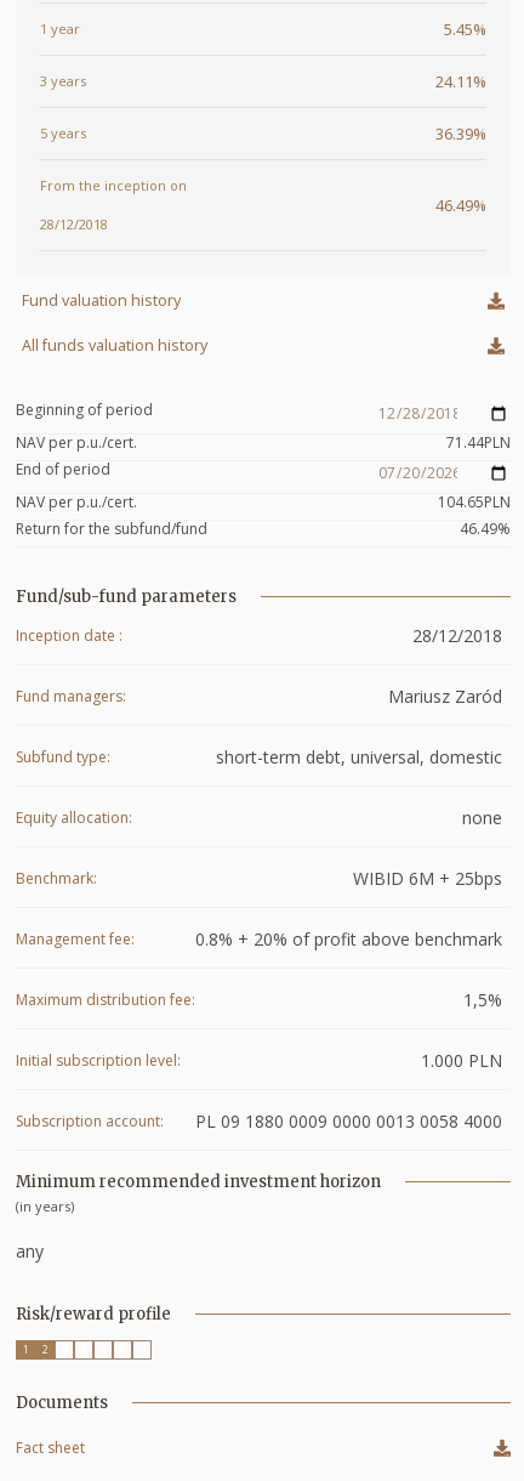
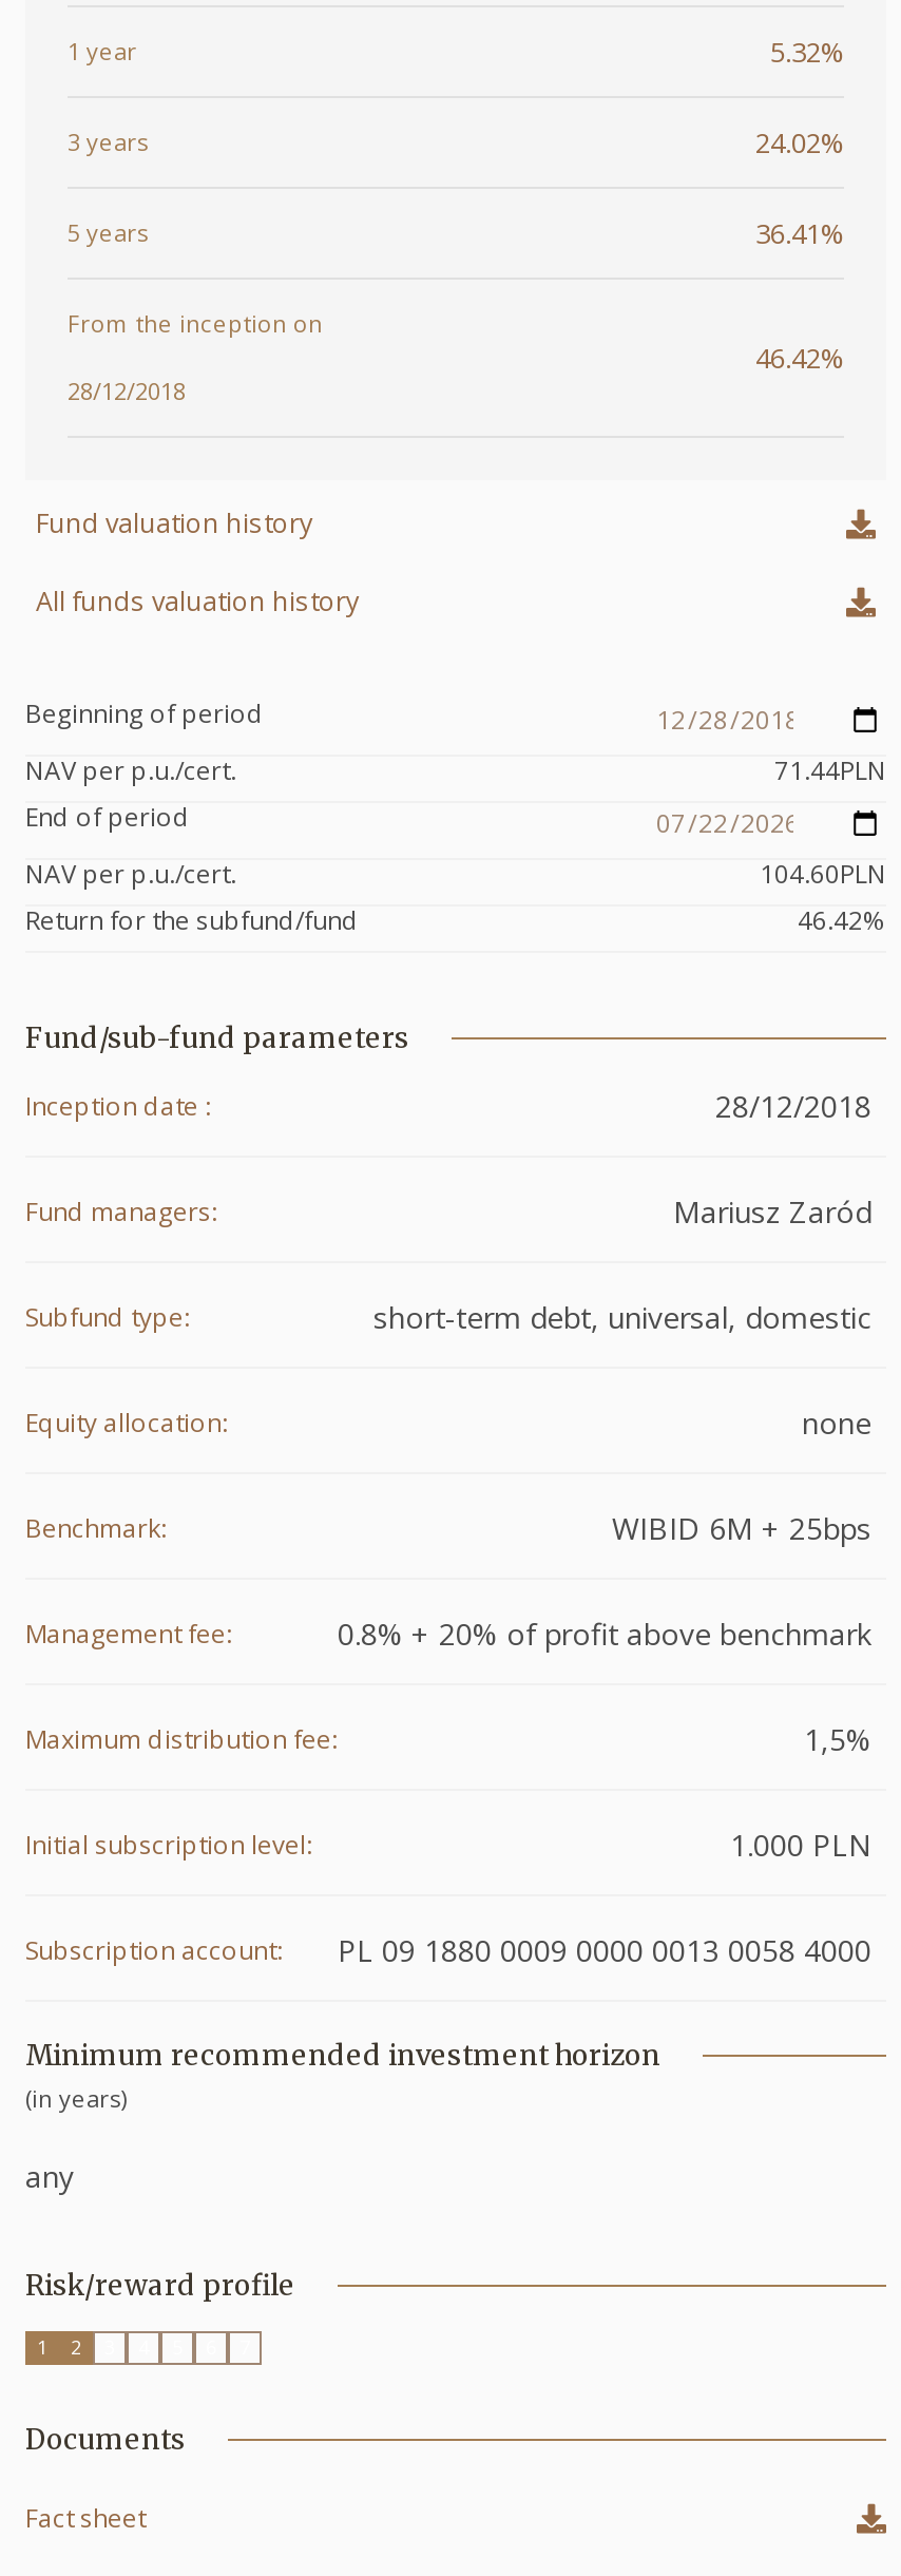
- 5.45%
+ 5.32%

- 24.11%
+ 24.02%

- 36.39%
+ 36.41%

- 46.49%
+ 46.42%

- 104.65PLN
+ 104.60PLN

- 46.49%
+ 46.42%
